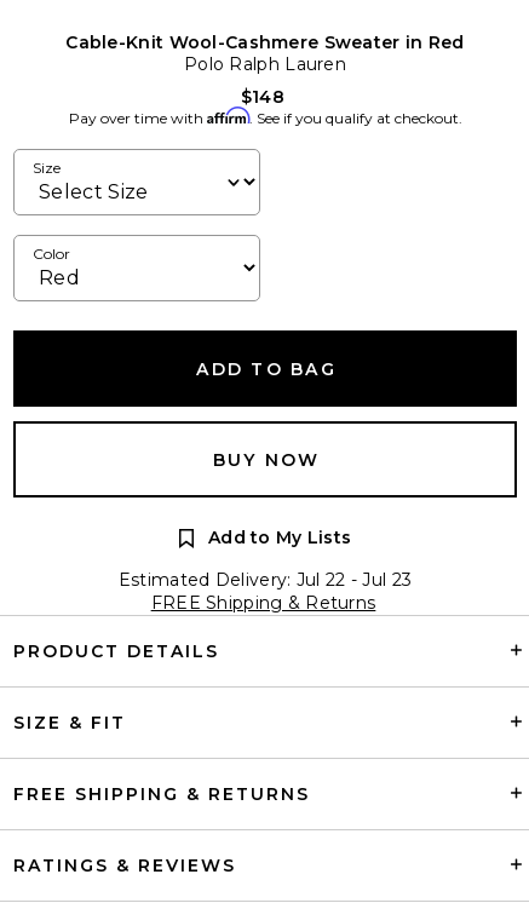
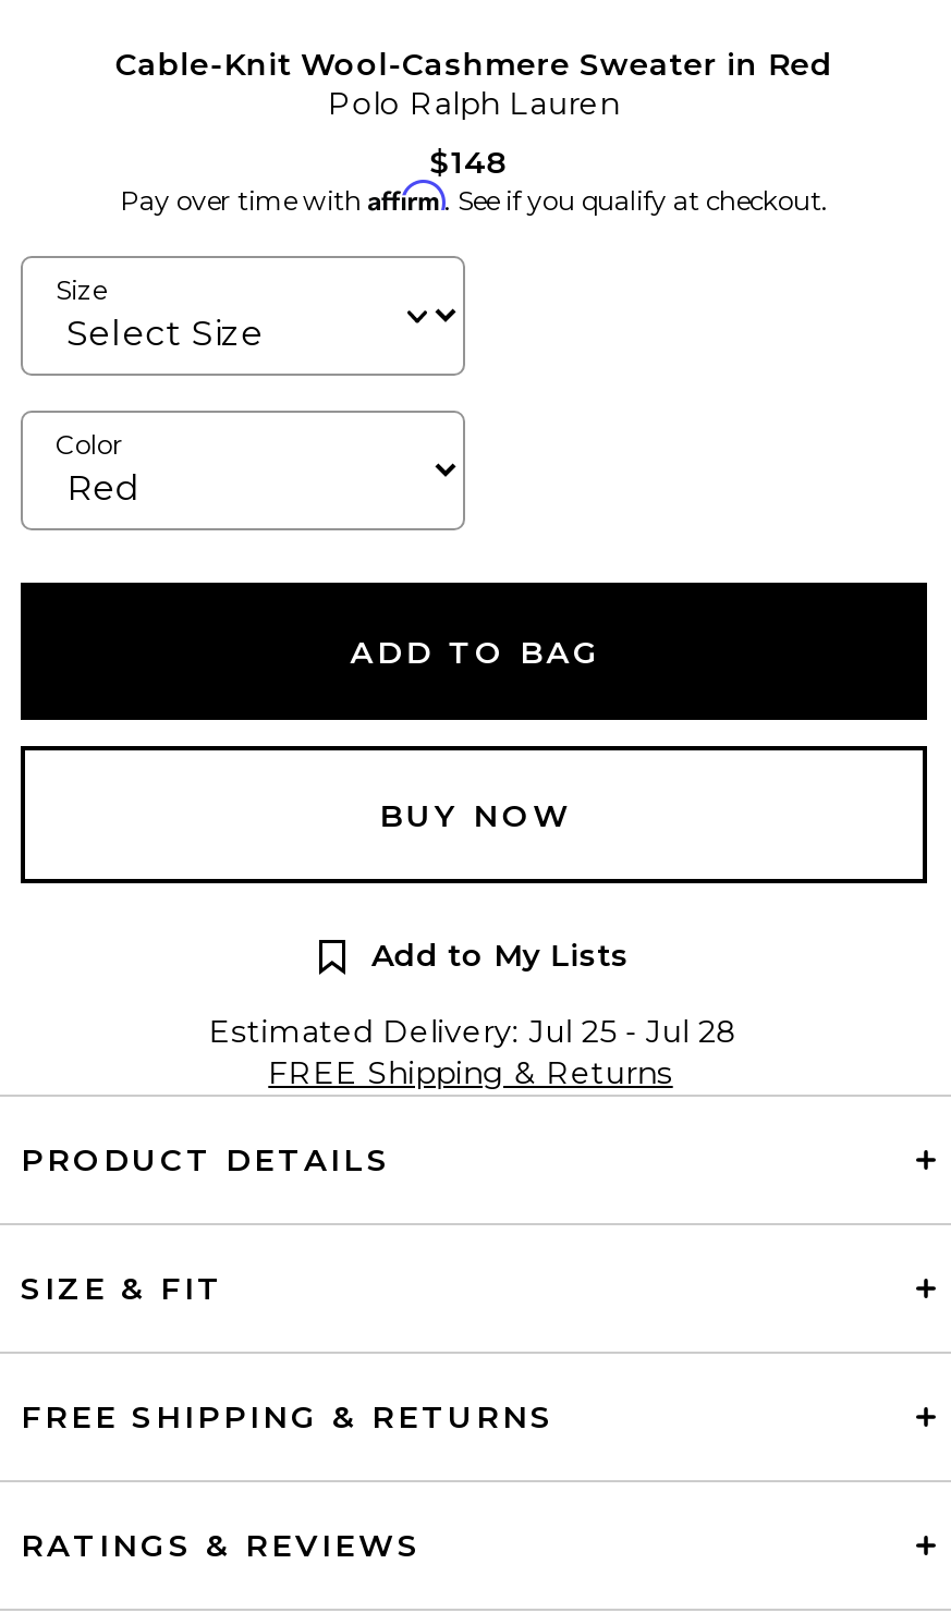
- Estimated Delivery: Jul 22 - Jul 23
+ Estimated Delivery: Jul 25 - Jul 28
